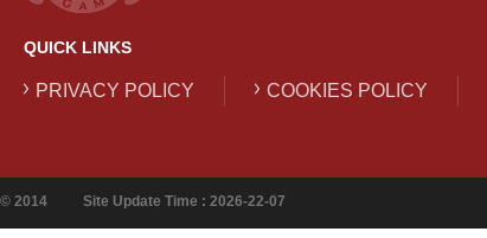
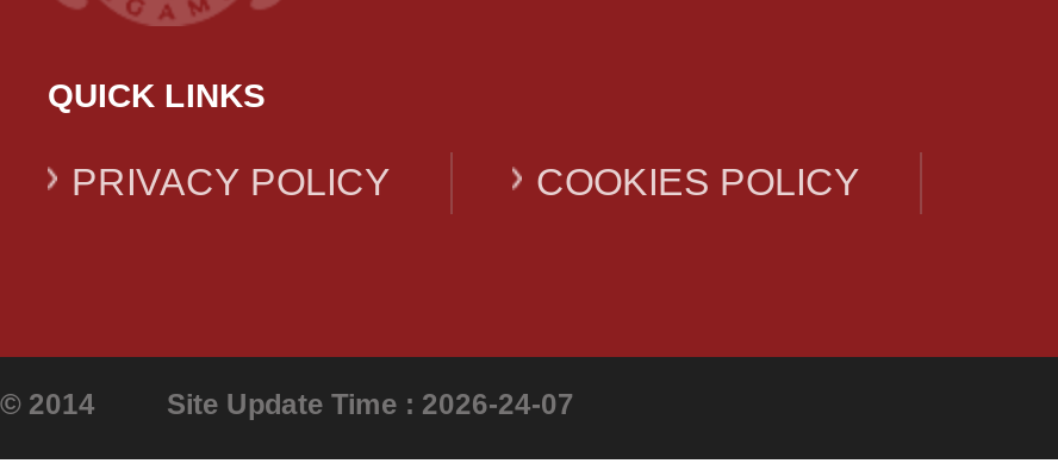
- Site Update Time : 2026-22-07
+ Site Update Time : 2026-24-07
